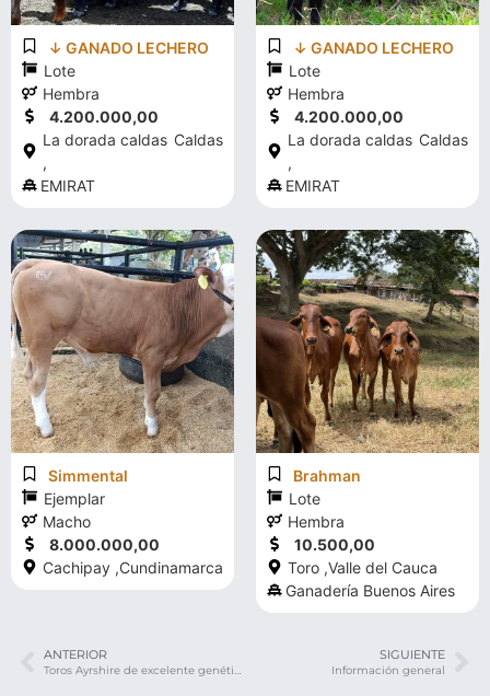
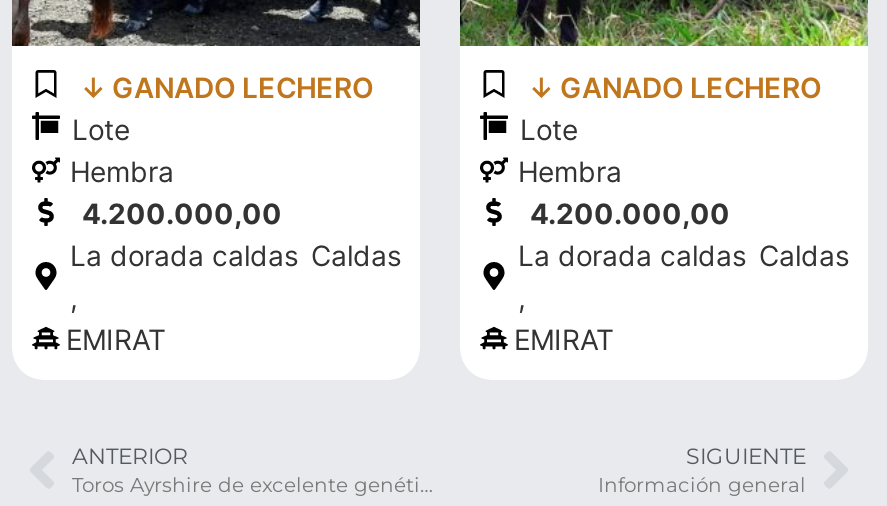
- [image]
- Simmental
- Ejemplar
- Macho
- 8.000.000,00
- Cachipay , Cundinamarca

- [image]
- Brahman
- Lote
- Hembra
- 10.500,00
- Toro , Valle del Cauca
- Ganadería Buenos Aires
